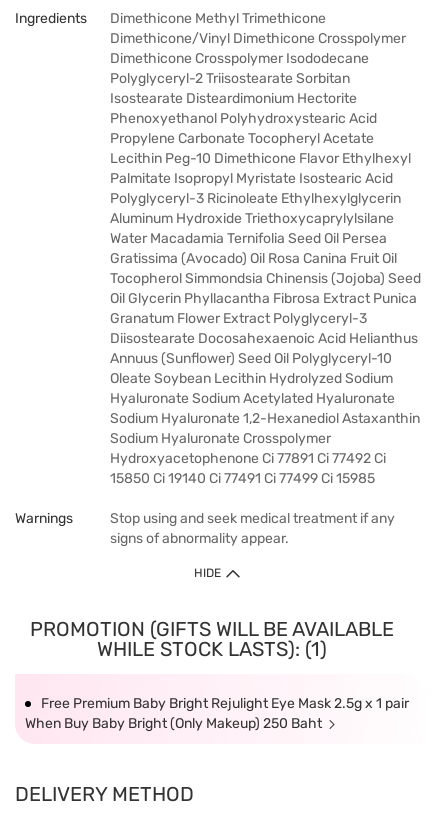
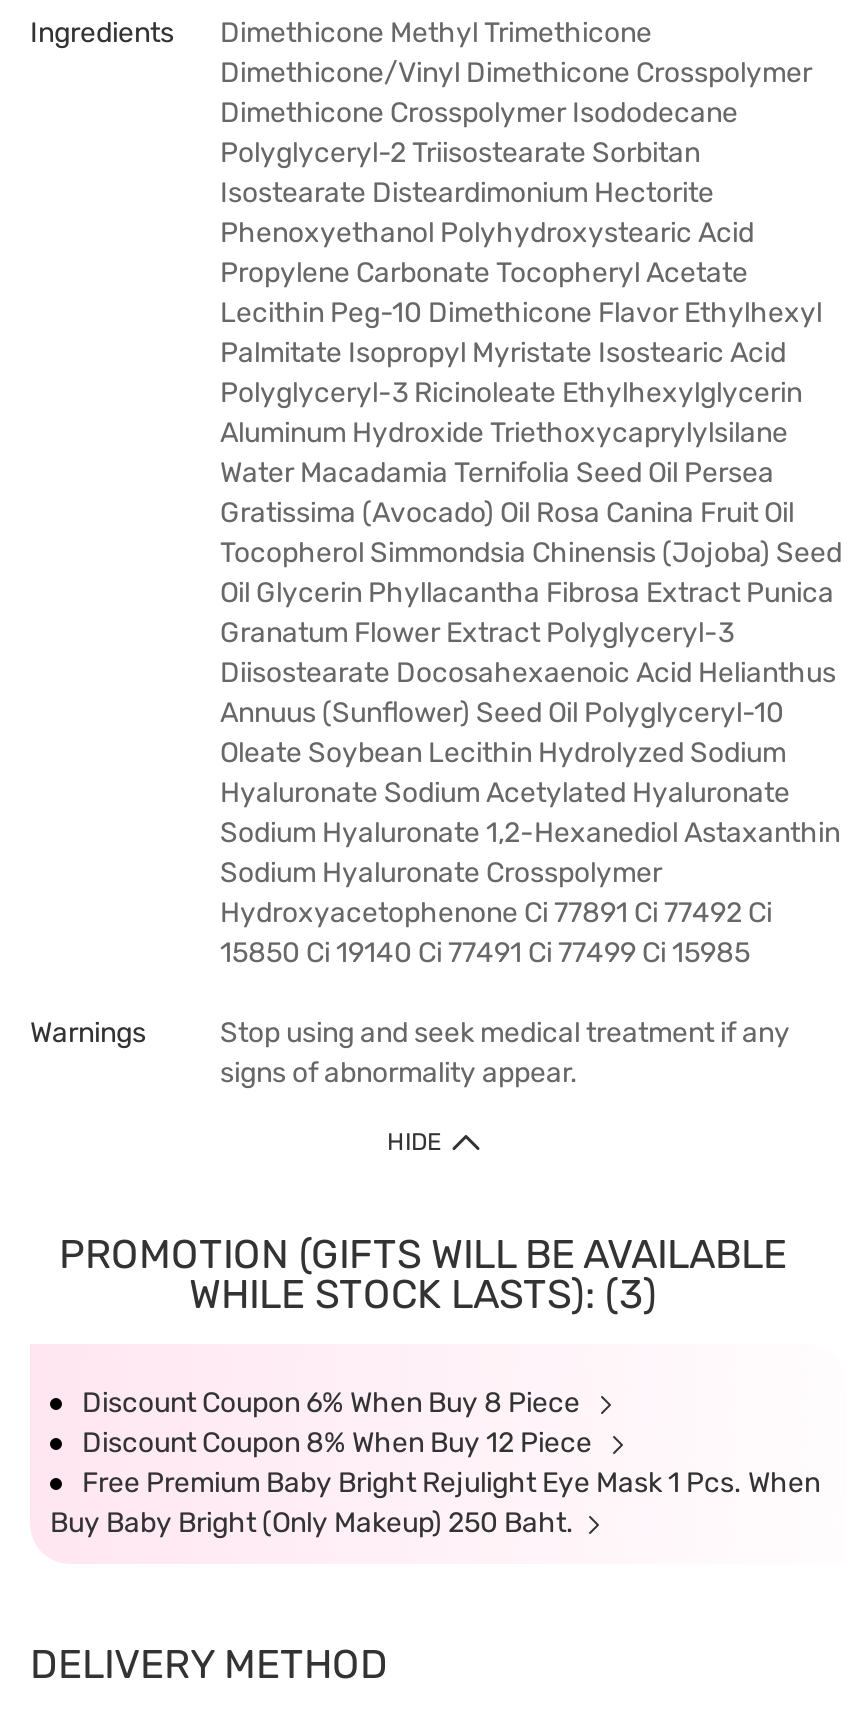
- WHILE STOCK LASTS): (1)
+ WHILE STOCK LASTS): (3)

- Free Premium Baby Bright Rejulight Eye Mask 2.5g x 1 pair
- When Buy Baby Bright (Only Makeup) 250 Baht
+ Discount Coupon 6% When Buy 8 Piece
+ Discount Coupon 8% When Buy 12 Piece
+ Free Premium Baby Bright Rejulight Eye Mask 1 Pcs. When
+ Buy Baby Bright (Only Makeup) 250 Baht.
